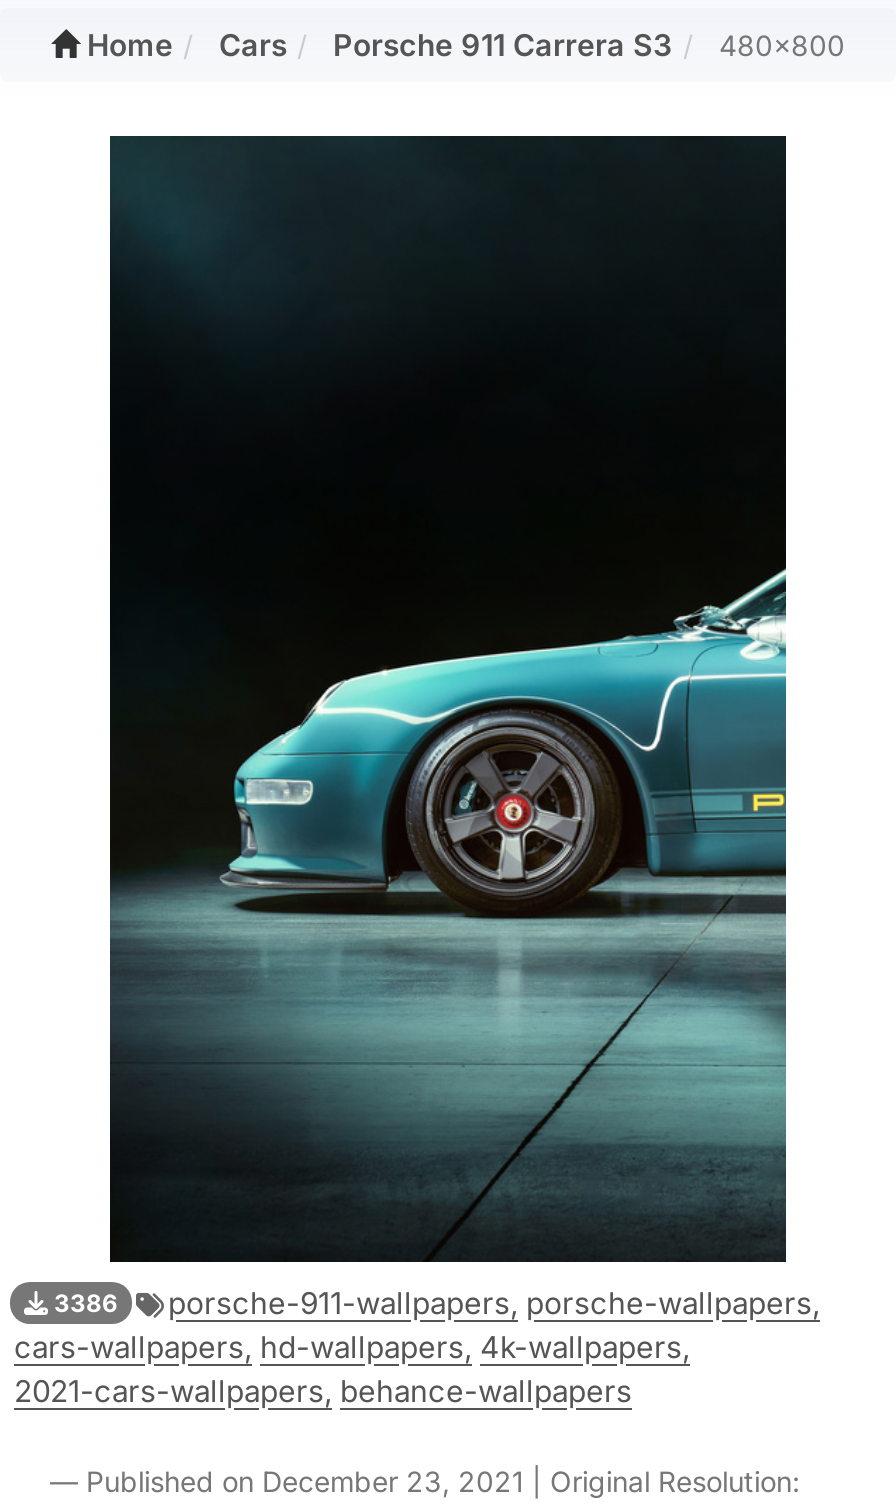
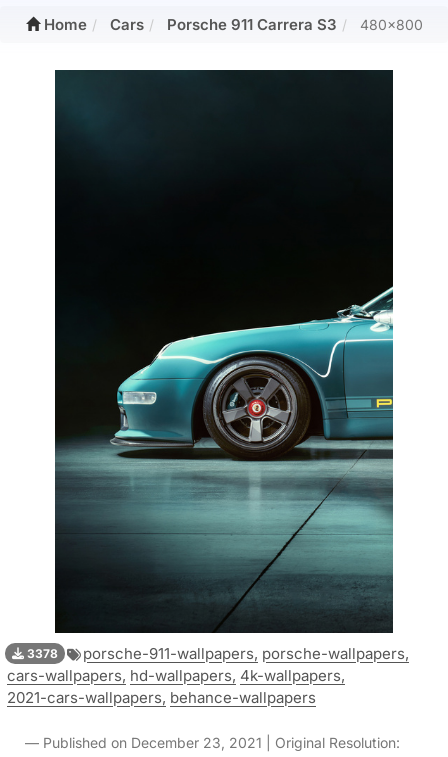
- 3386 porsche-911-wallpapers, porsche-wallpapers,
+ 3378 porsche-911-wallpapers, porsche-wallpapers,
